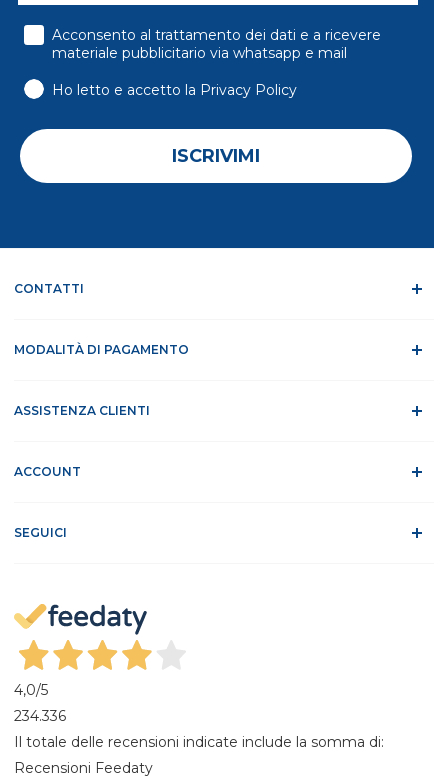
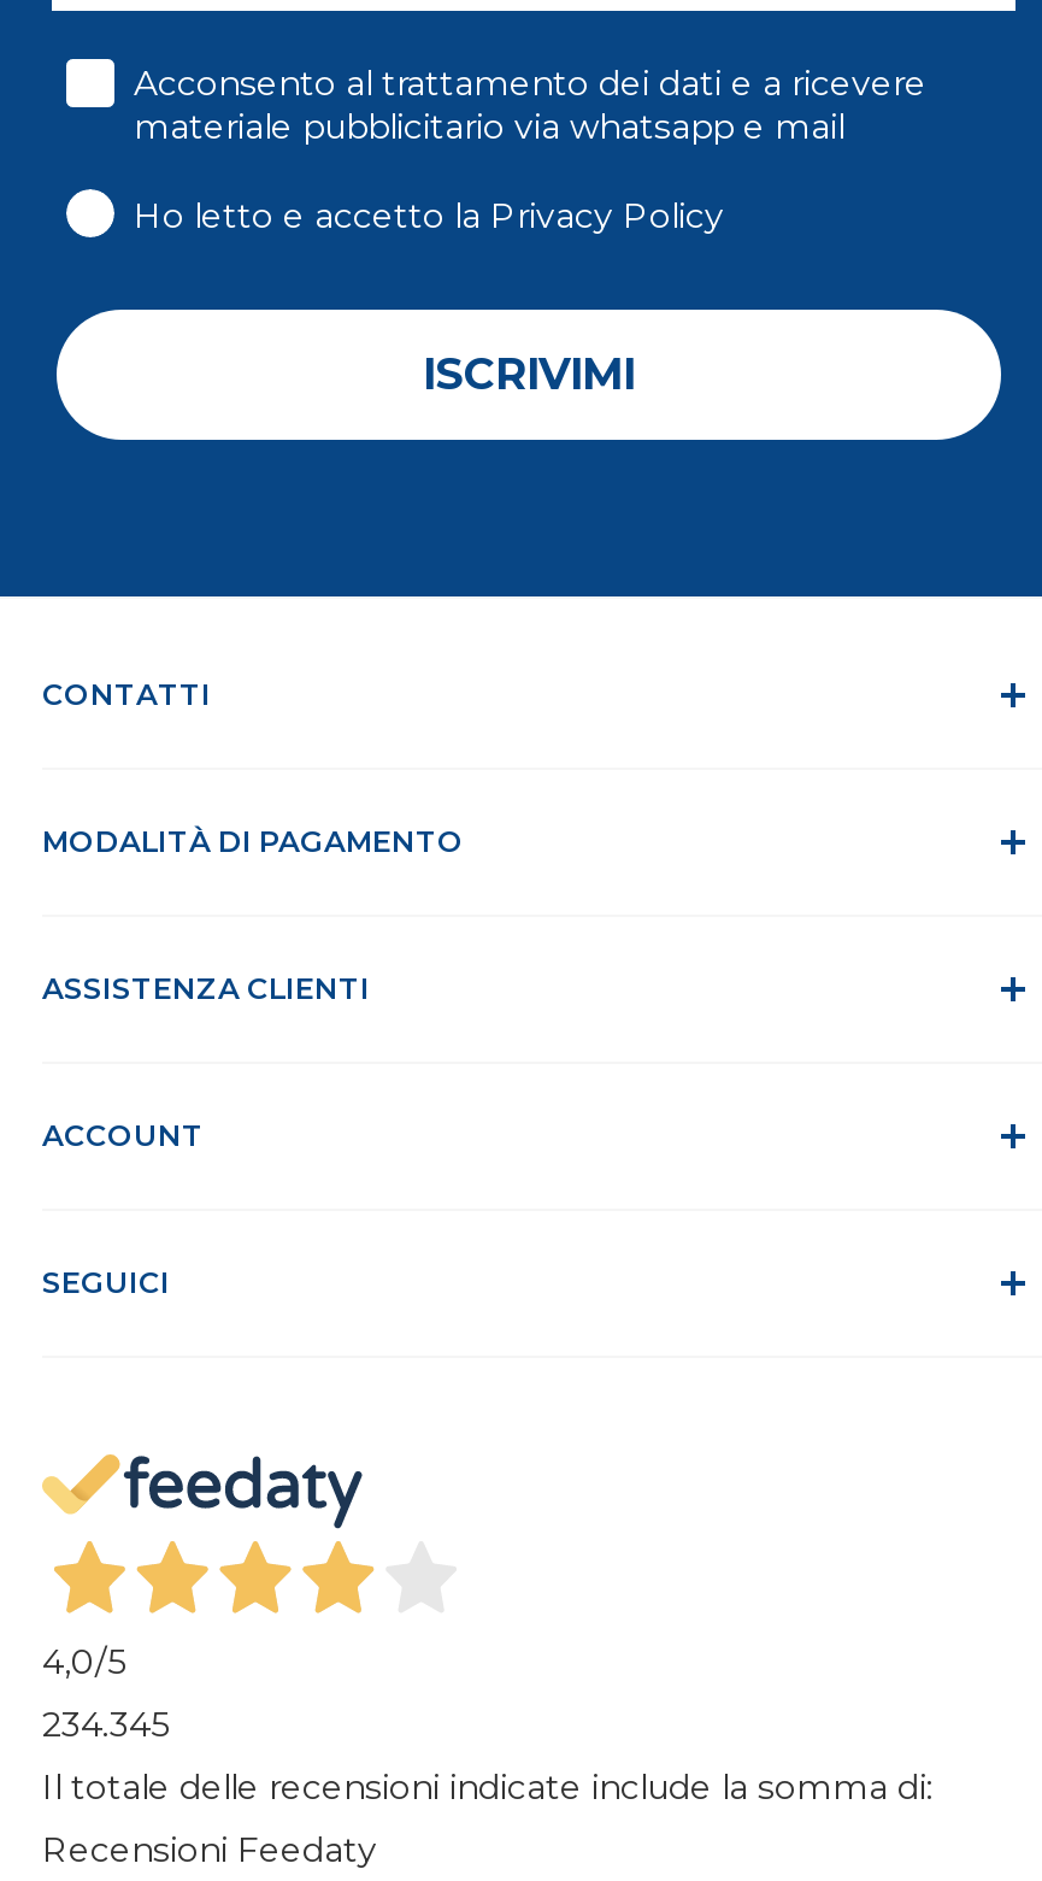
- 234.336
+ 234.345
